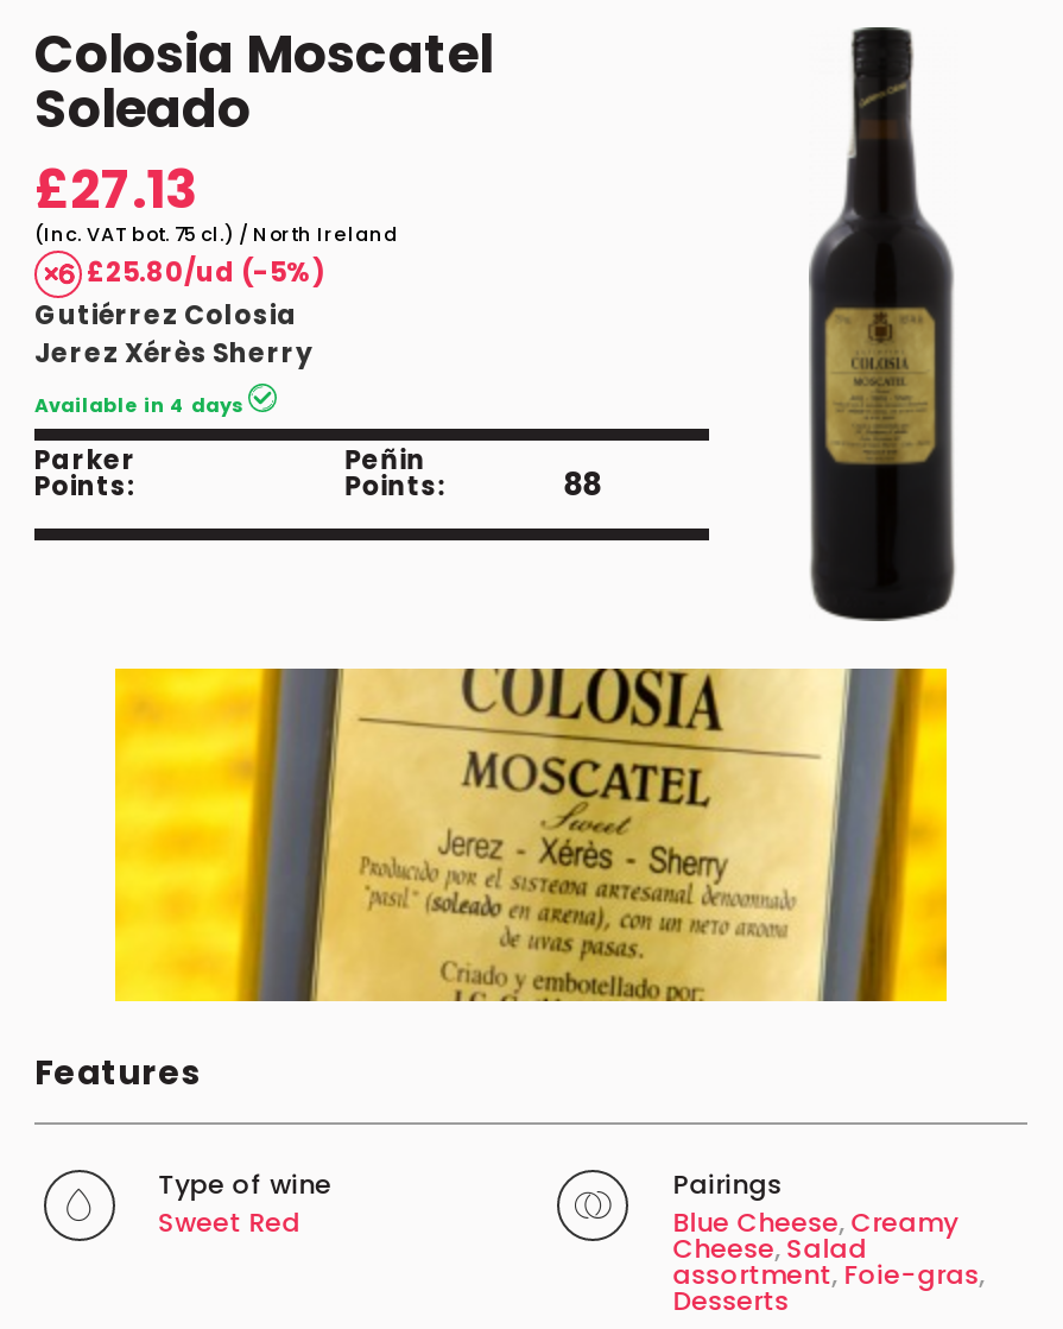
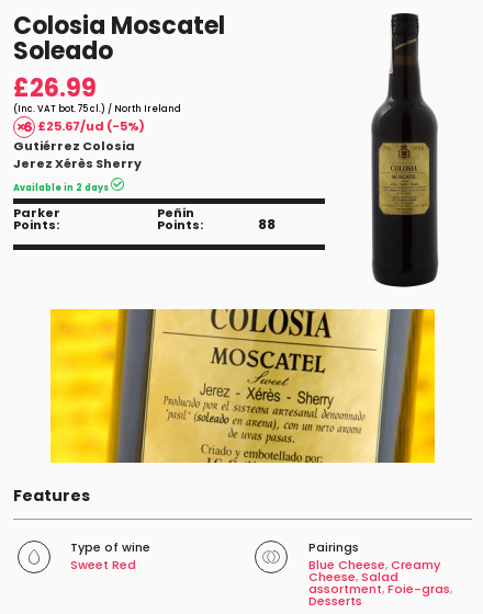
- £27.13
+ £26.99

- £25.80/ud (-5%)
+ £25.67/ud (-5%)

- Available in 4 days
+ Available in 2 days
